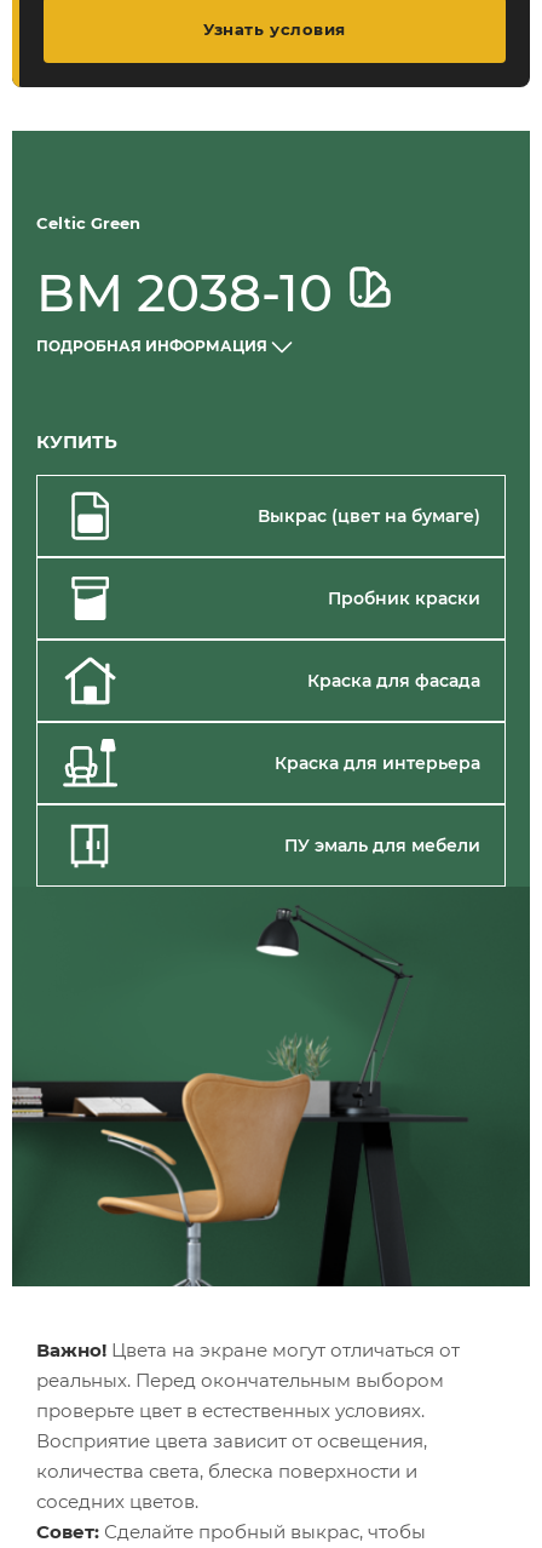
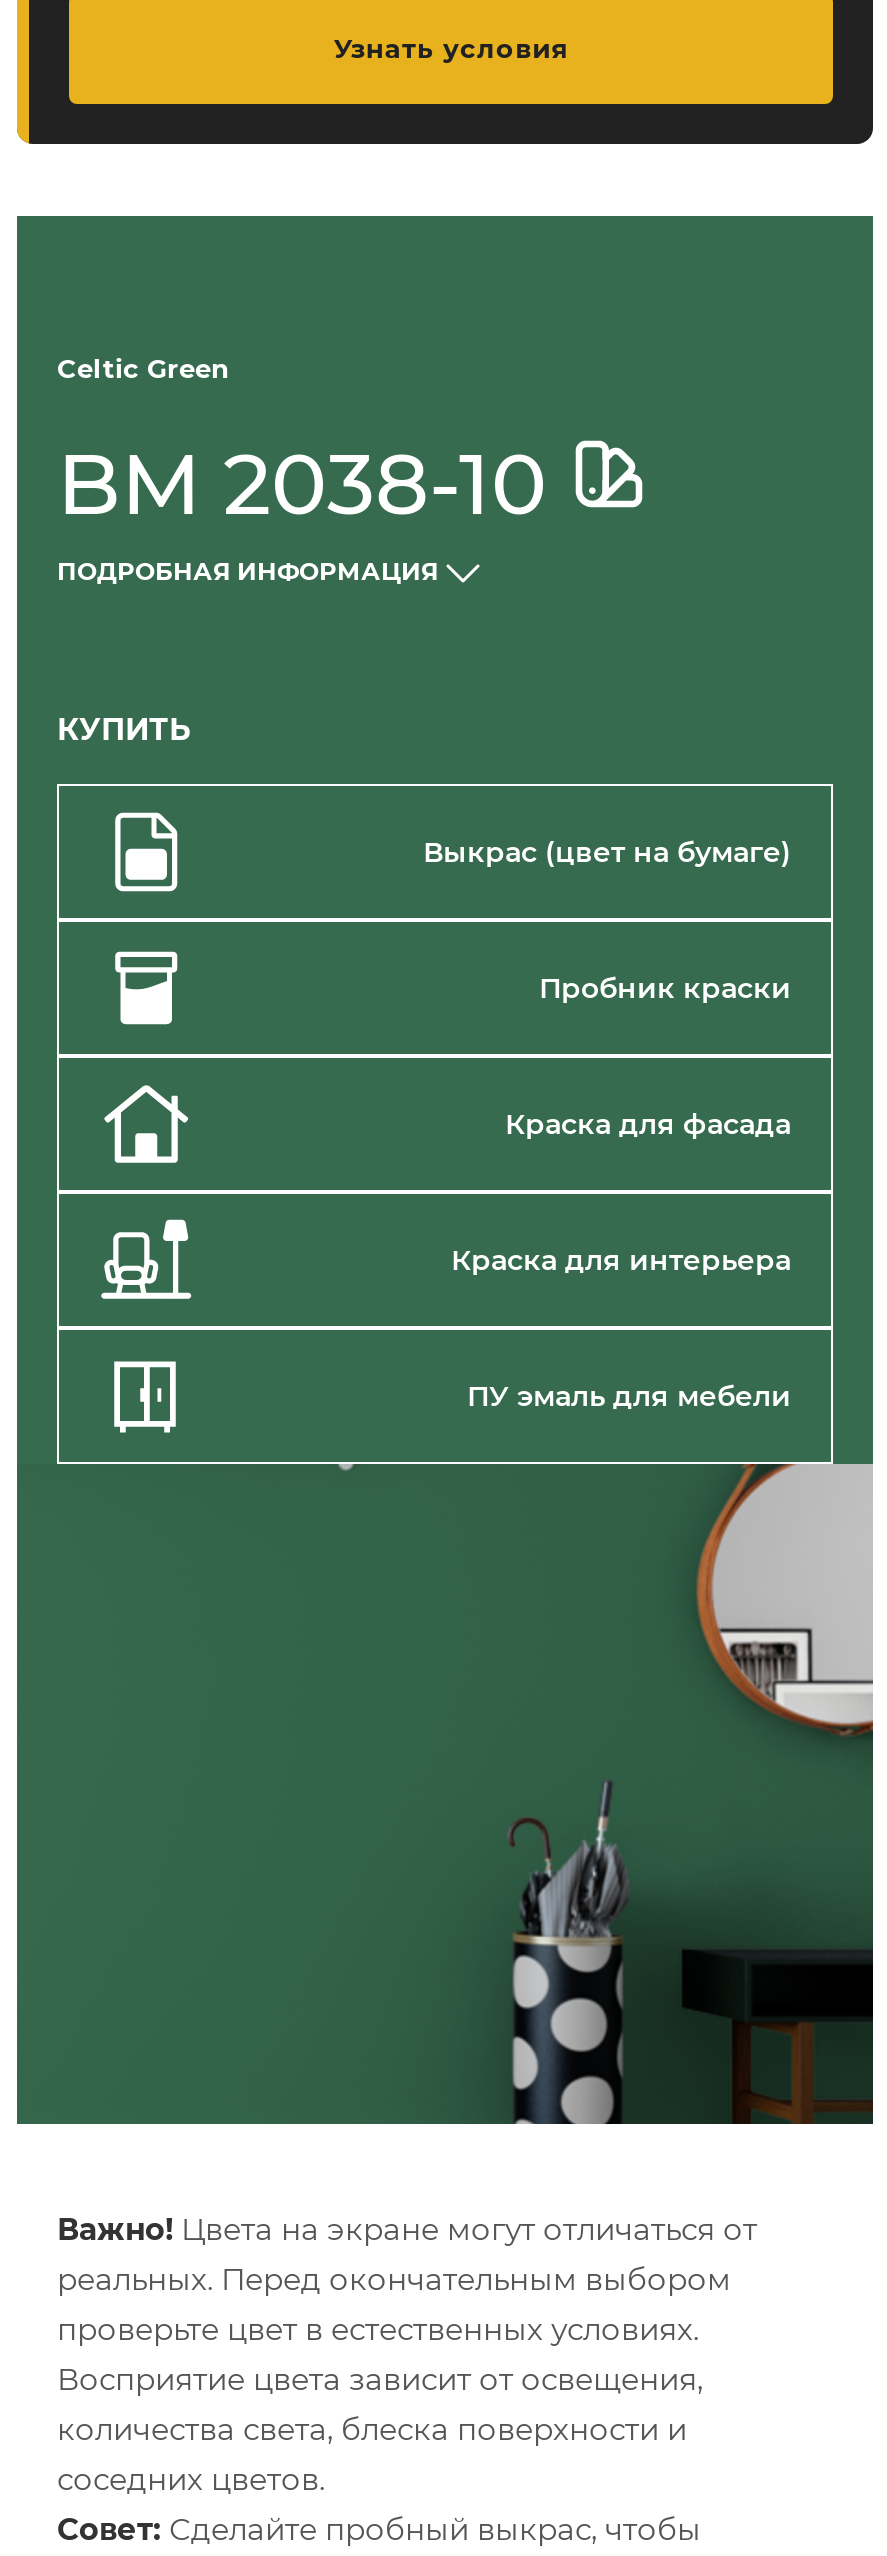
- [image]
+ [image]
